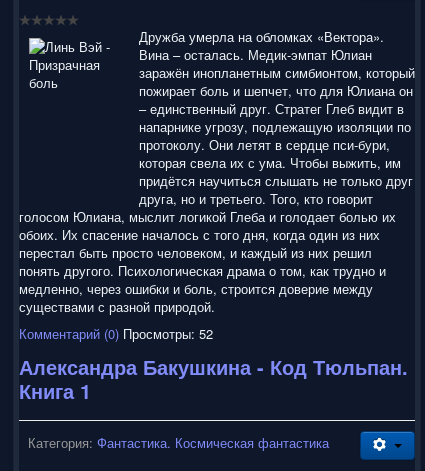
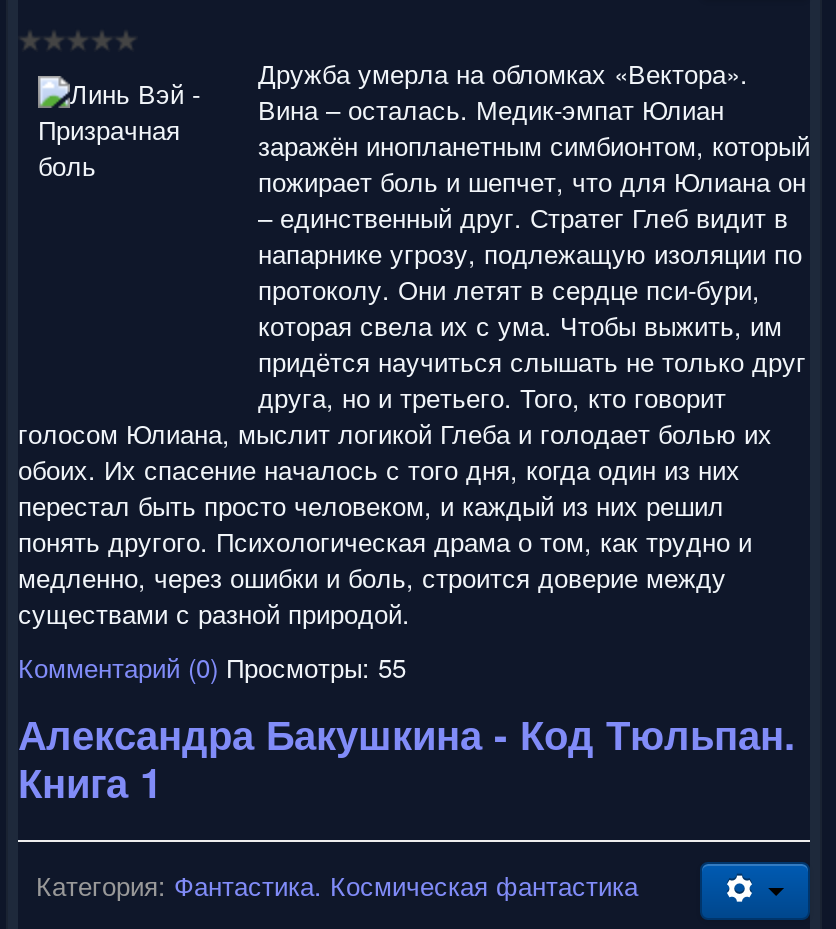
- Комментарий (0) Просмотры: 52
+ Комментарий (0) Просмотры: 55
